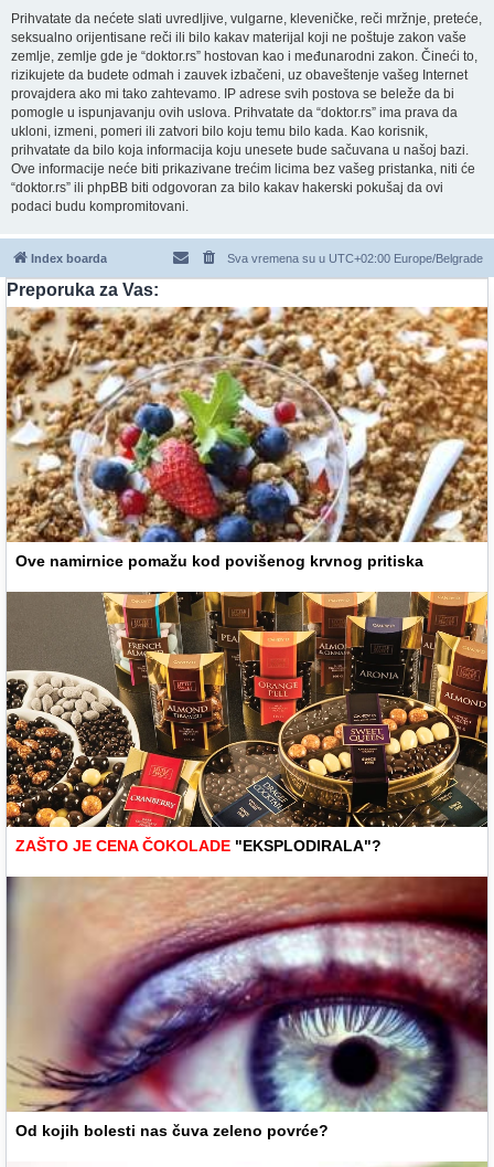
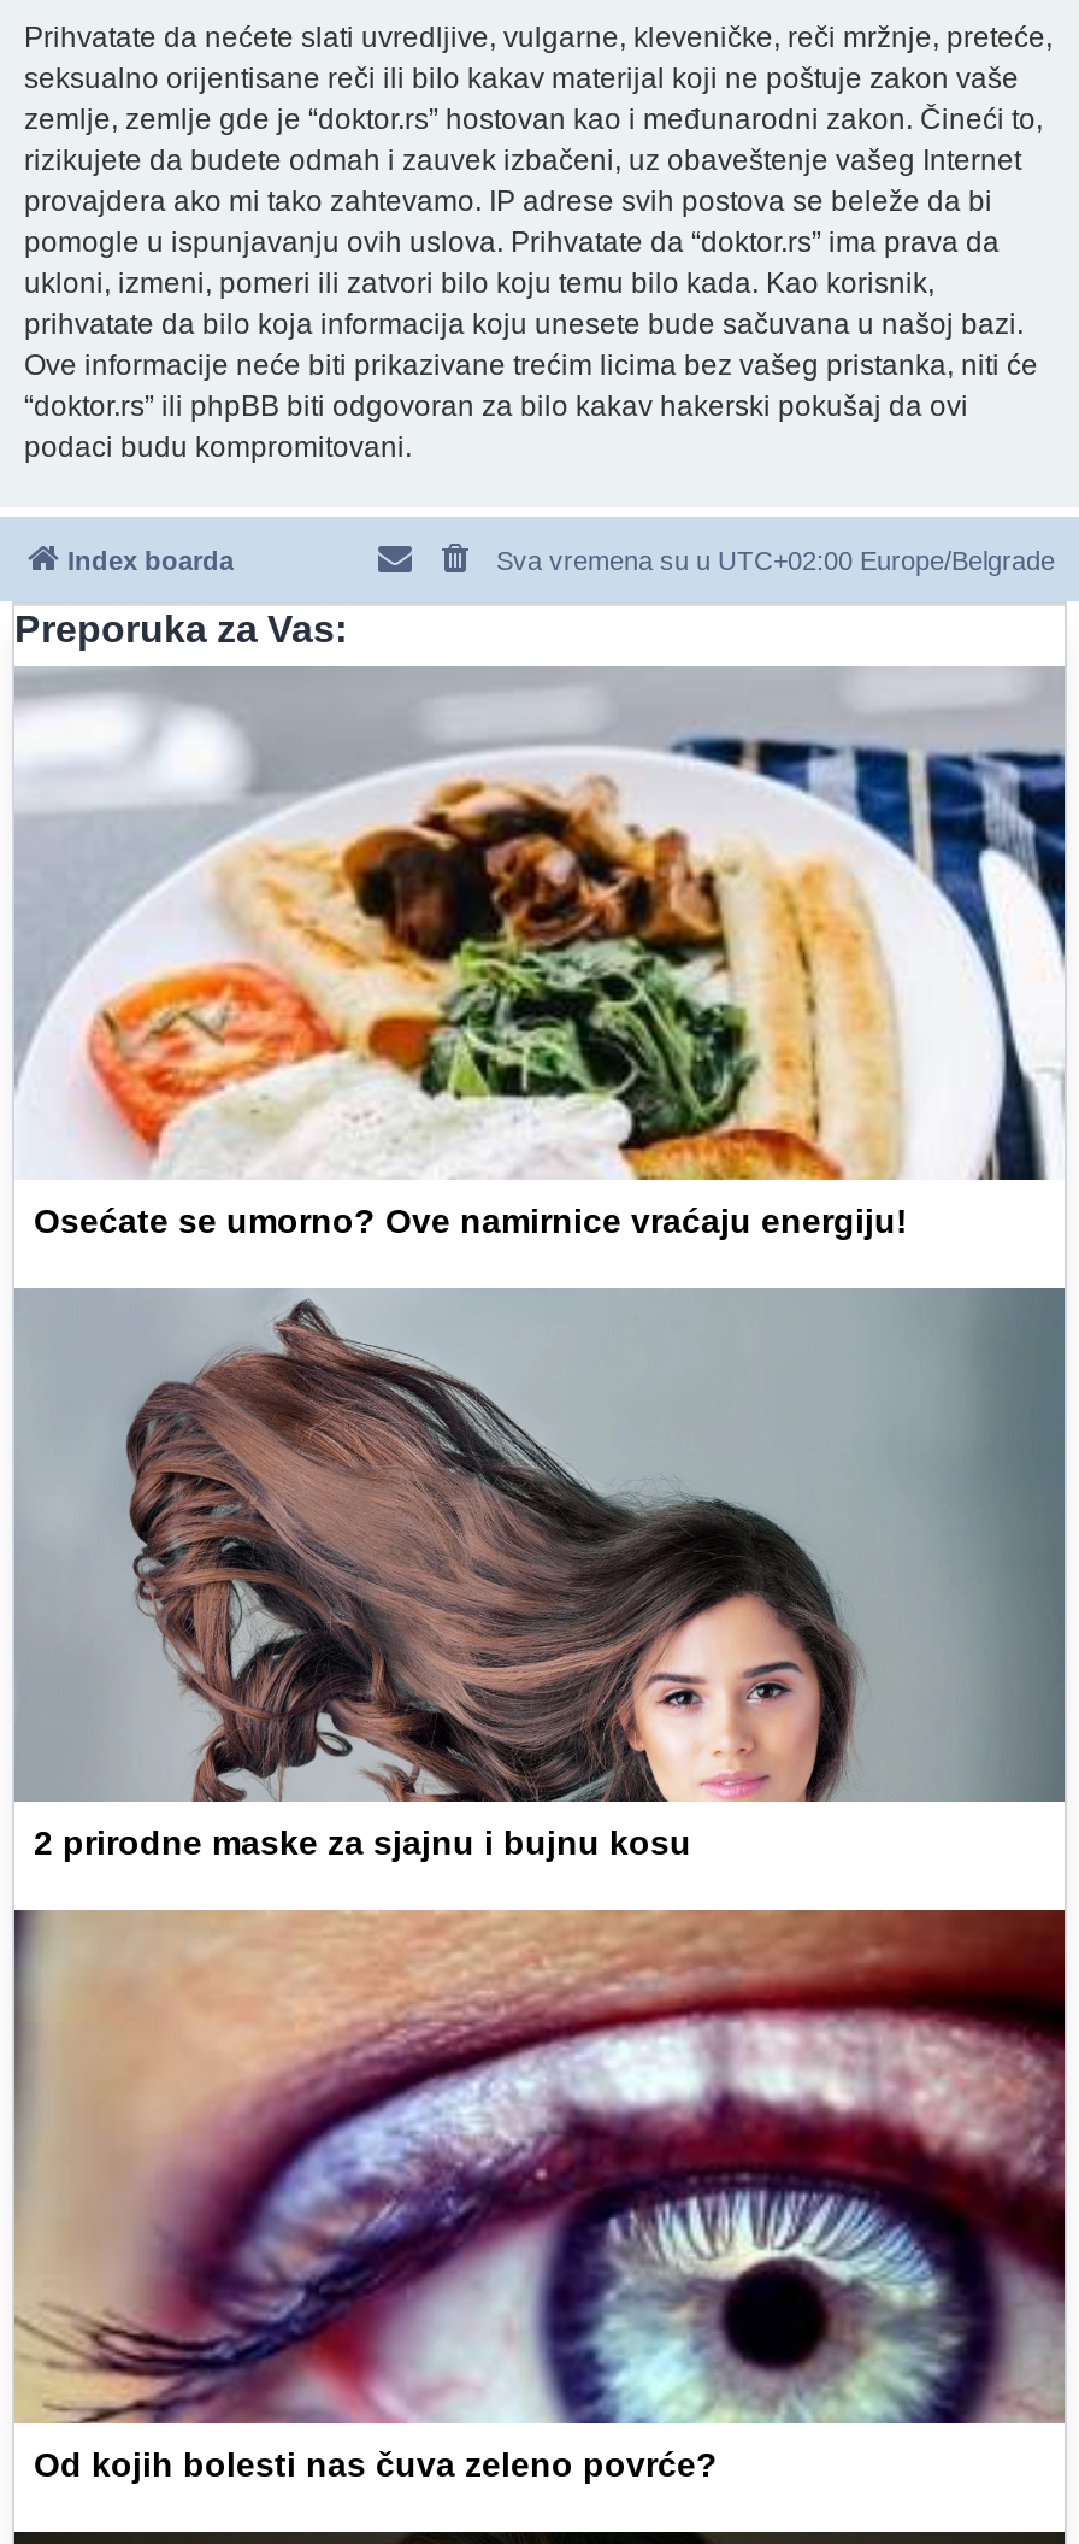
- [image]
- Ove namirnice pomažu kod povišenog krvnog pritiska
+ [image]
+ Osećate se umorno? Ove namirnice vraćaju energiju!

- [image]
- ZAŠTO JE CENA ČOKOLADE "EKSPLODIRALA"?
+ [image]
+ 2 prirodne maske za sjajnu i bujnu kosu
